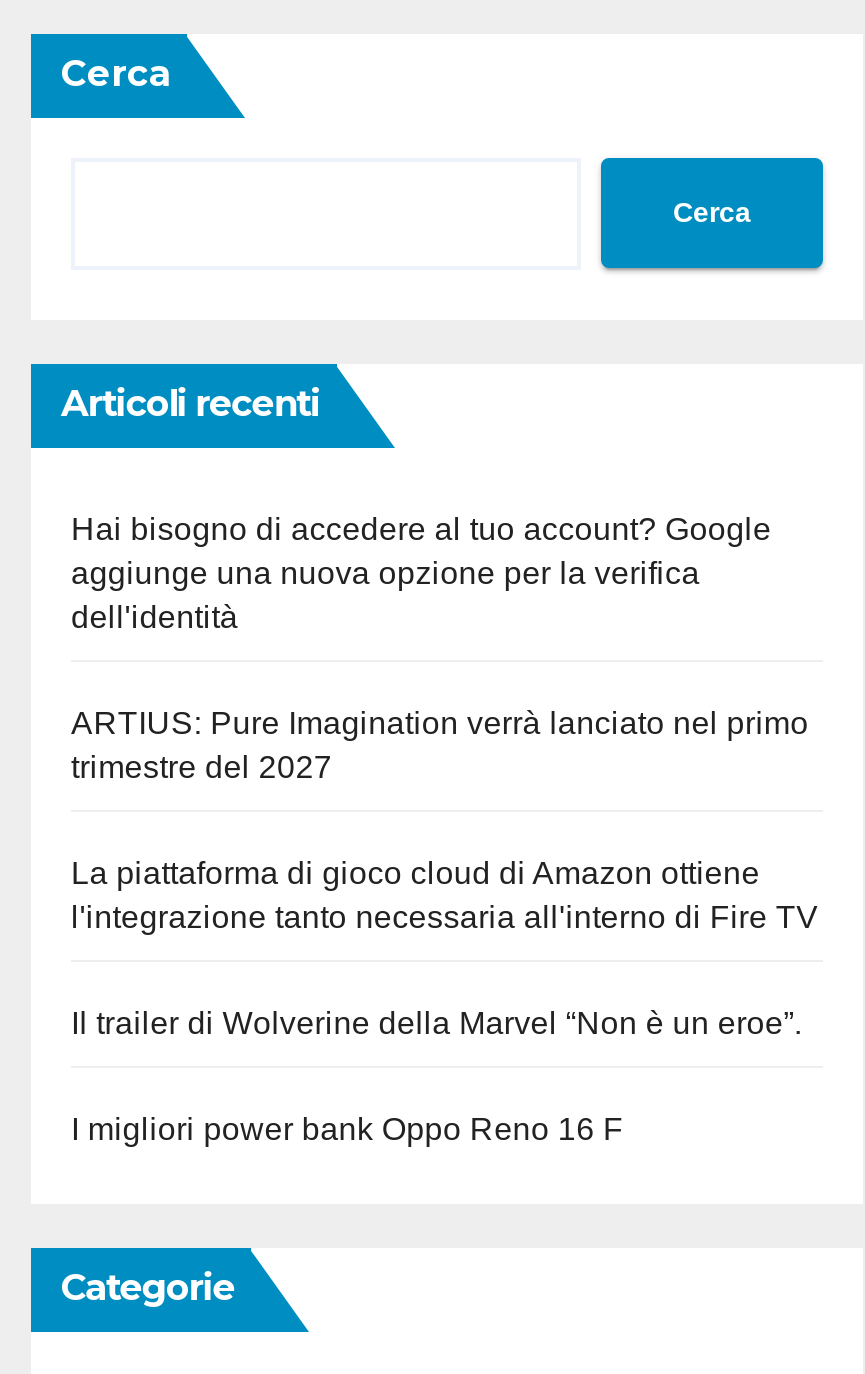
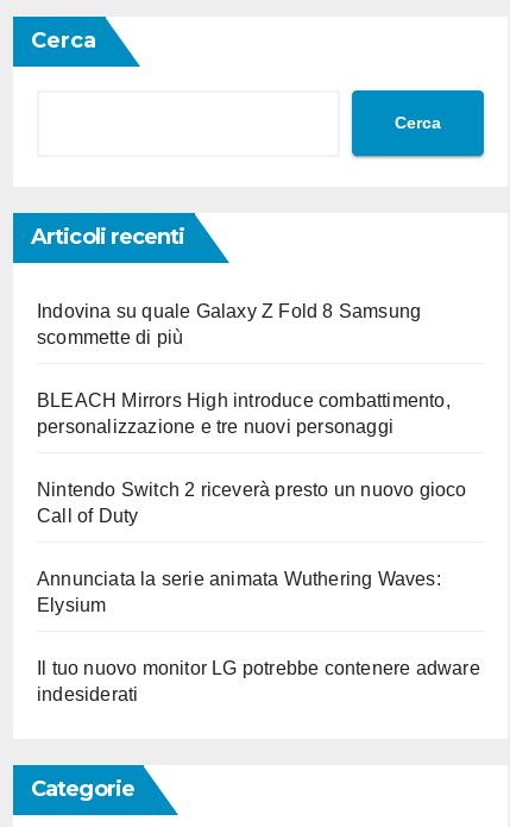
- Hai bisogno di accedere al tuo account? Google
- aggiunge una nuova opzione per la verifica
- dell'identità
+ Indovina su quale Galaxy Z Fold 8 Samsung
+ scommette di più

- ARTIUS: Pure Imagination verrà lanciato nel primo
- trimestre del 2027
+ BLEACH Mirrors High introduce combattimento,
+ personalizzazione e tre nuovi personaggi

- La piattaforma di gioco cloud di Amazon ottiene
- l'integrazione tanto necessaria all'interno di Fire TV
+ Nintendo Switch 2 riceverà presto un nuovo gioco
+ Call of Duty

- Il trailer di Wolverine della Marvel “Non è un eroe”.
+ Annunciata la serie animata Wuthering Waves:
+ Elysium

- I migliori power bank Oppo Reno 16 F
+ Il tuo nuovo monitor LG potrebbe contenere adware
+ indesiderati
